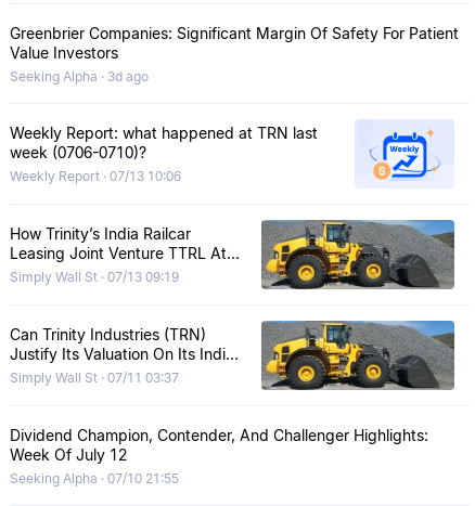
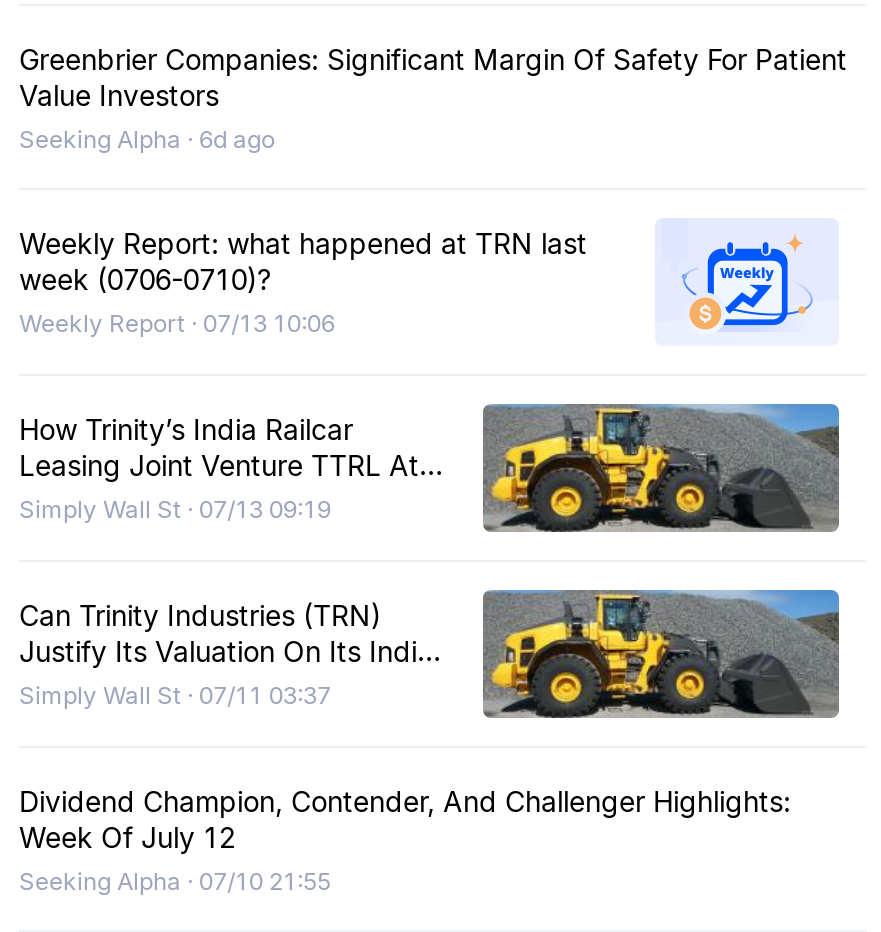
- Seeking Alpha · 3d ago
+ Seeking Alpha · 6d ago
